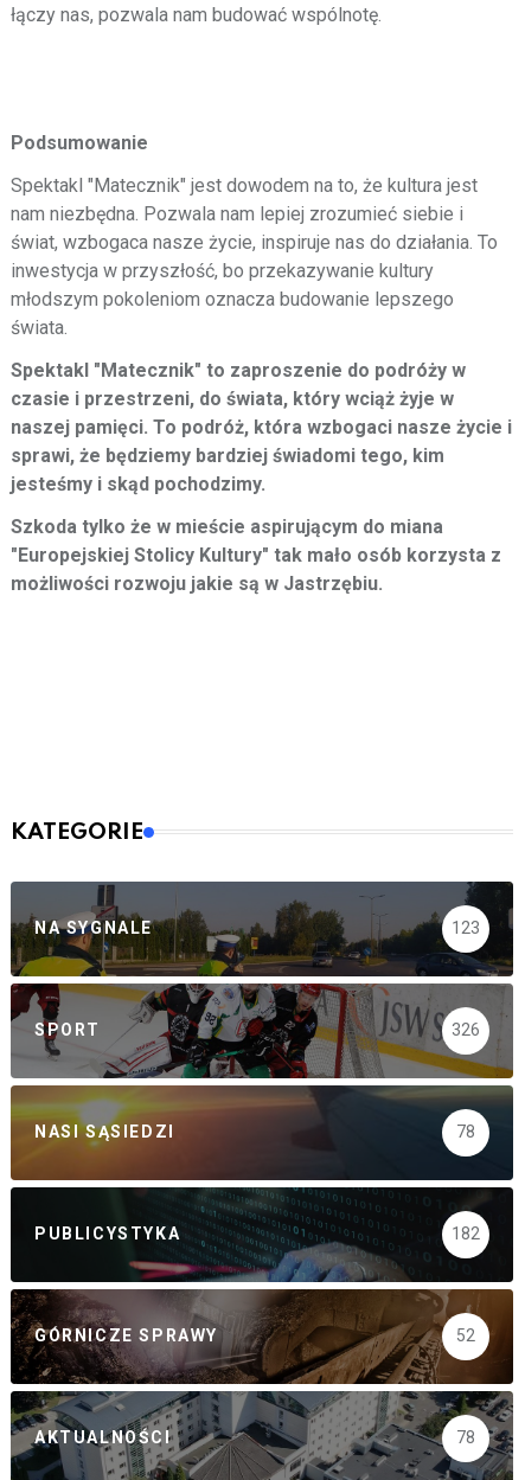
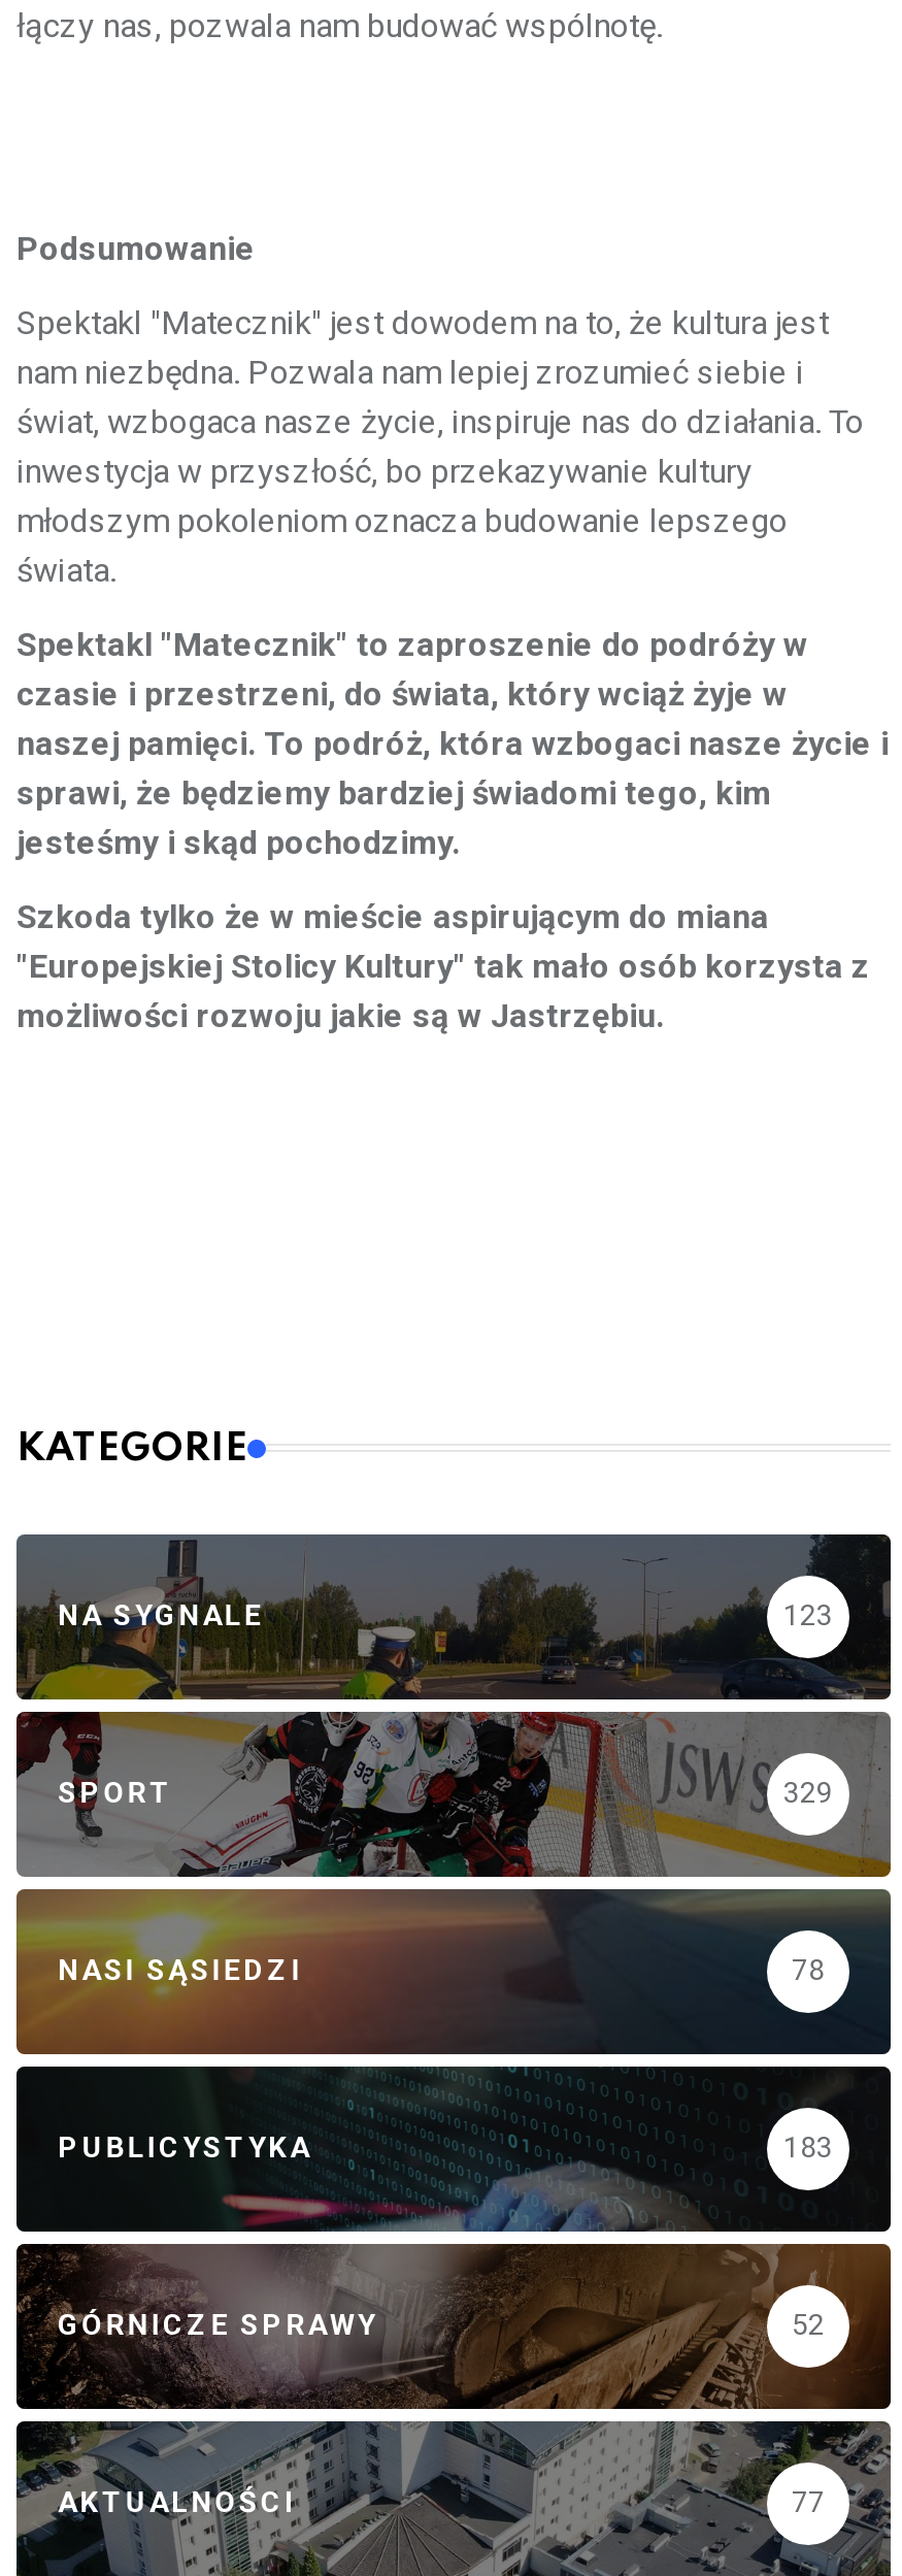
- 326
+ 329

- 182
+ 183

- 78
+ 77
